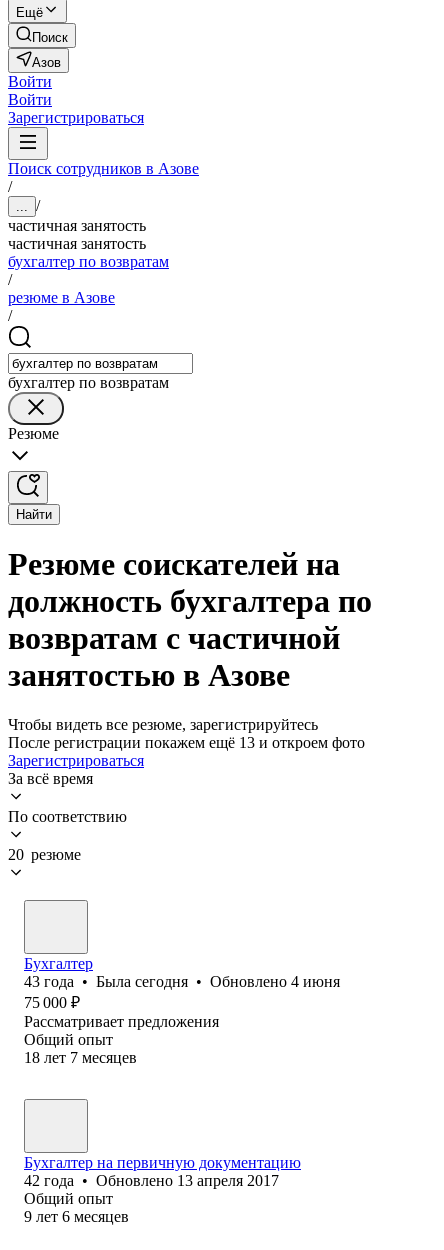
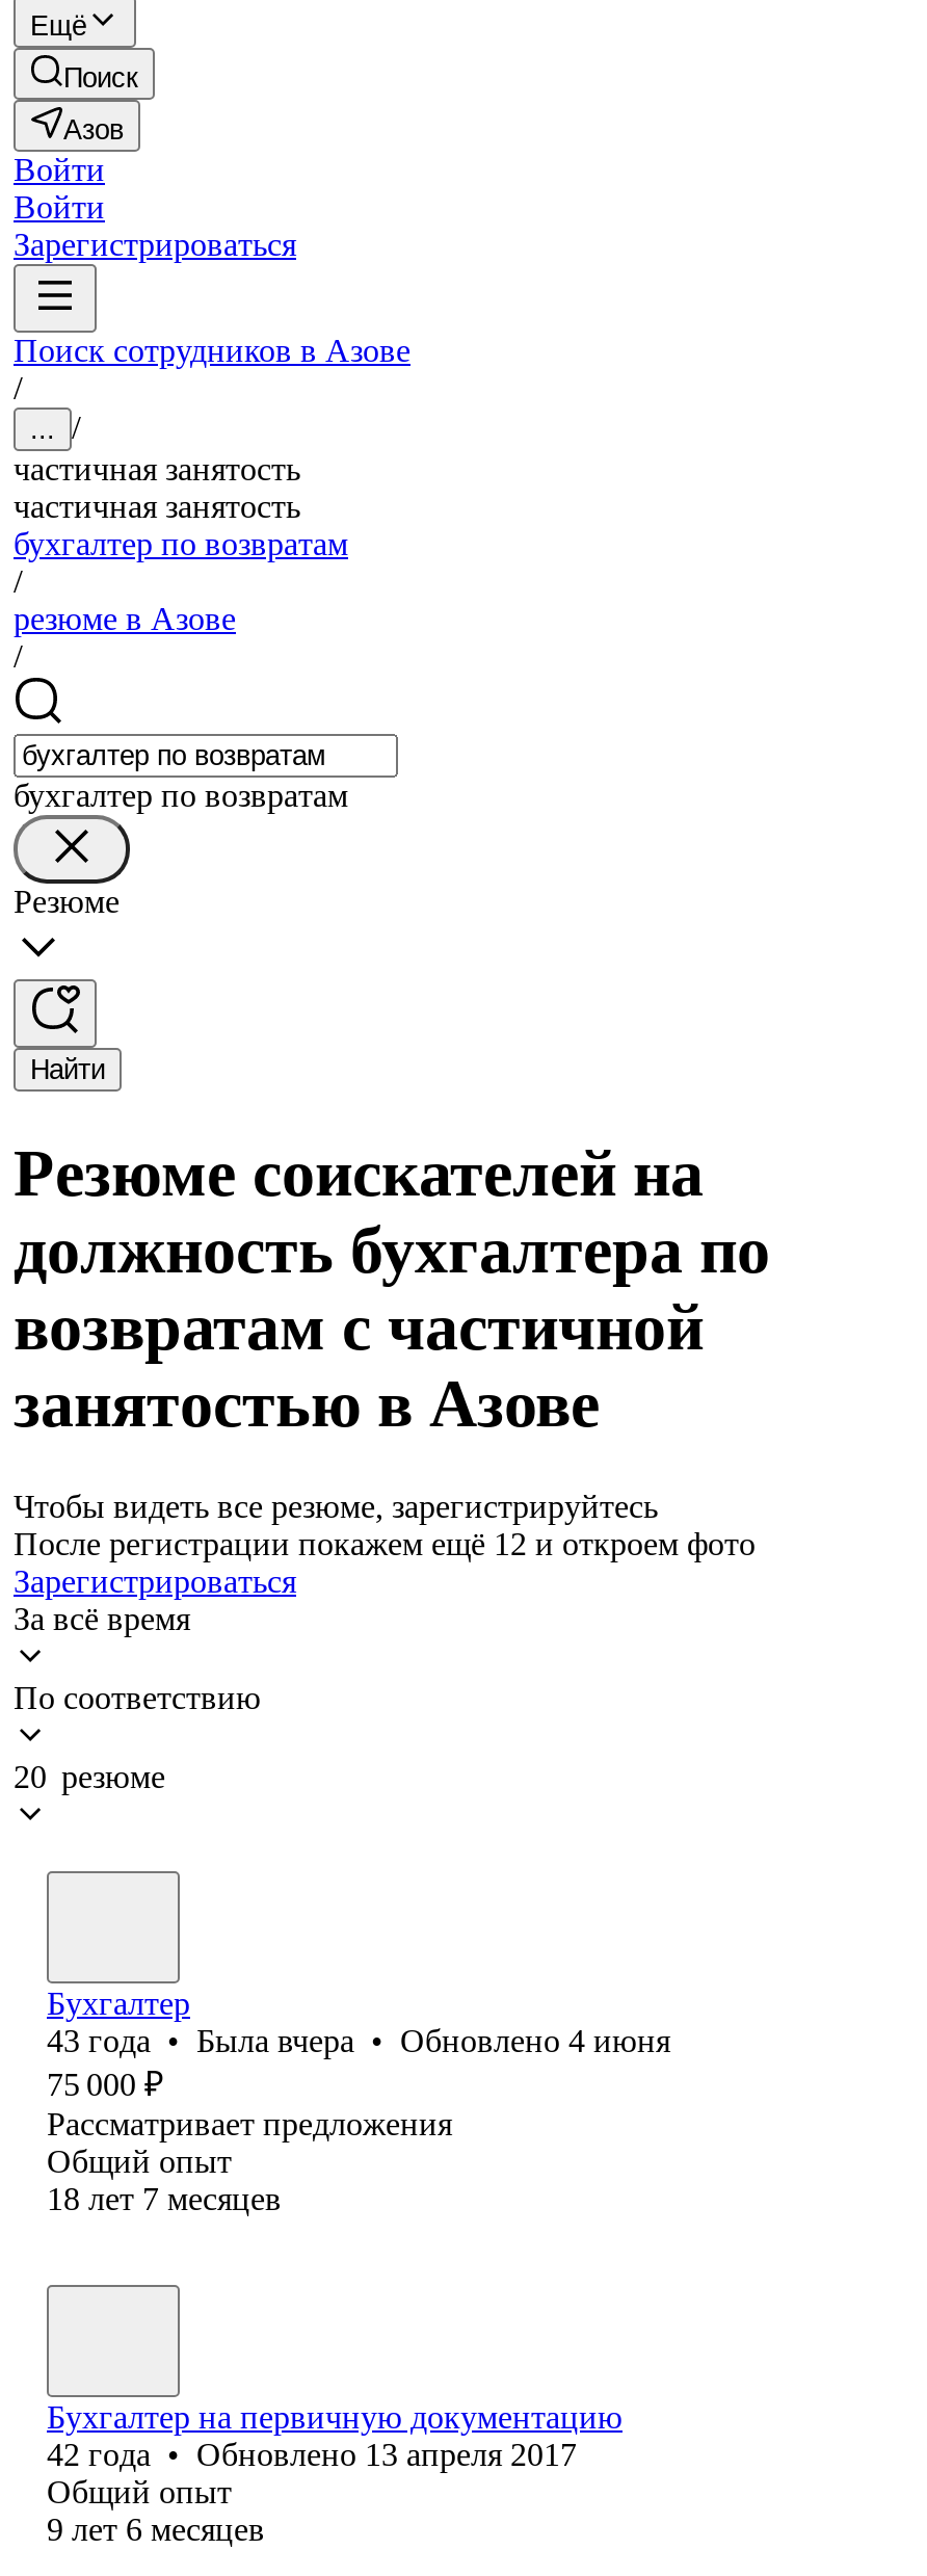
- После регистрации покажем ещё 13 и откроем фото
+ После регистрации покажем ещё 12 и откроем фото

- 43 года • Была сегодня • Обновлено 4 июня
+ 43 года • Была вчера • Обновлено 4 июня
